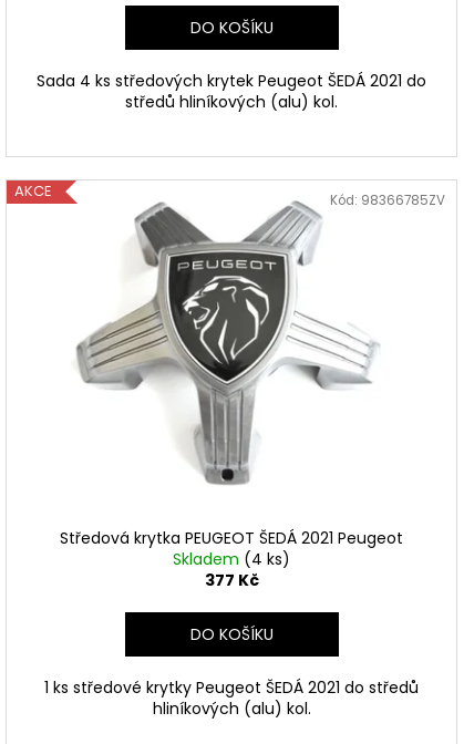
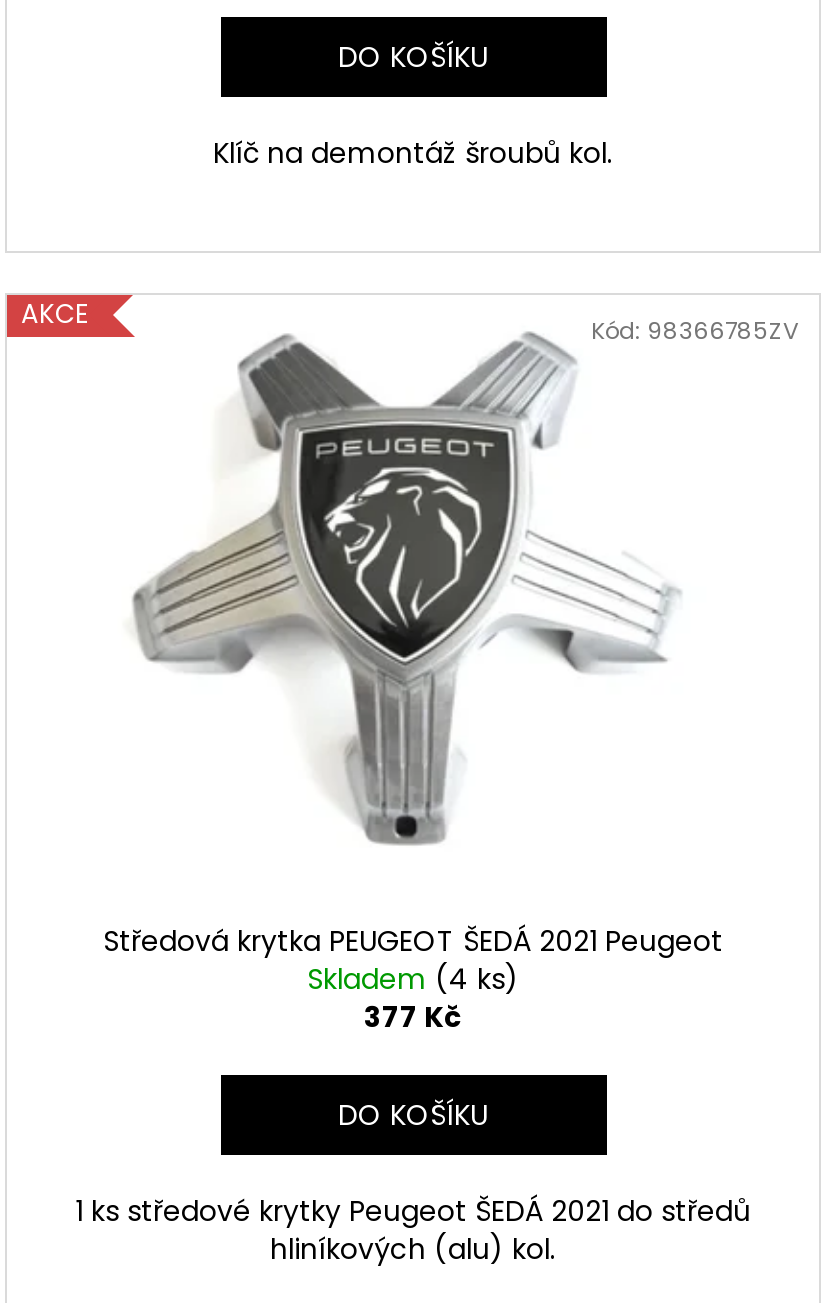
- Sada 4 ks středových krytek Peugeot ŠEDÁ 2021 do
- středů hliníkových (alu) kol.
+ Klíč na demontáž šroubů kol.
